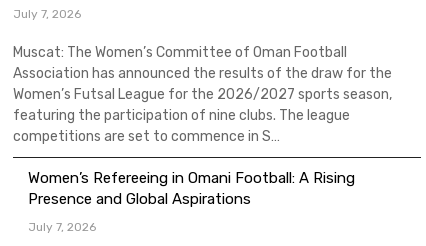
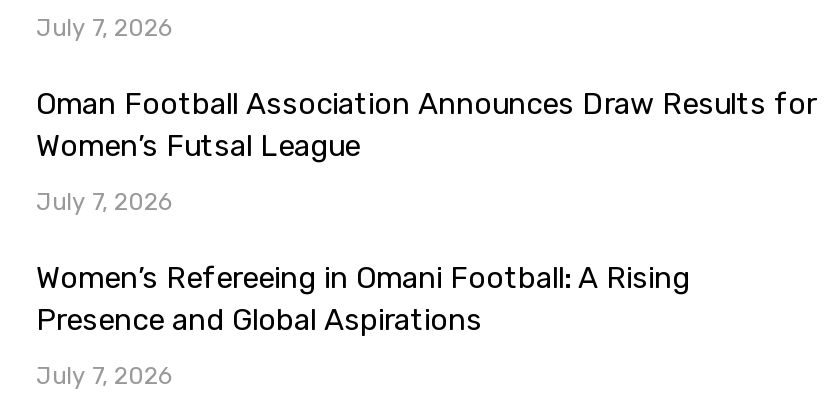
- Muscat: The Women’s Committee of Oman Football
- Association has announced the results of the draw for the
- Women’s Futsal League for the 2026/2027 sports season,
- featuring the participation of nine clubs. The league
- competitions are set to commence in S…
+ Oman Football Association Announces Draw Results for
+ Women’s Futsal League
+ July 7, 2026
